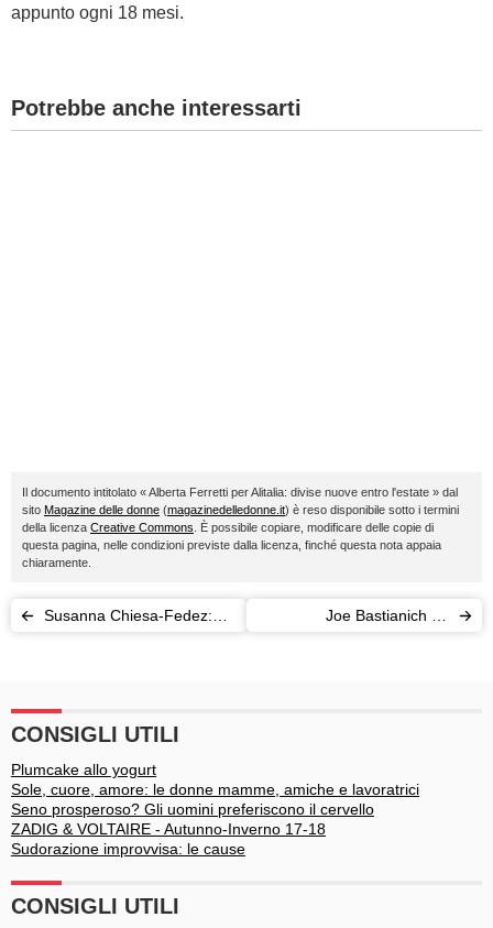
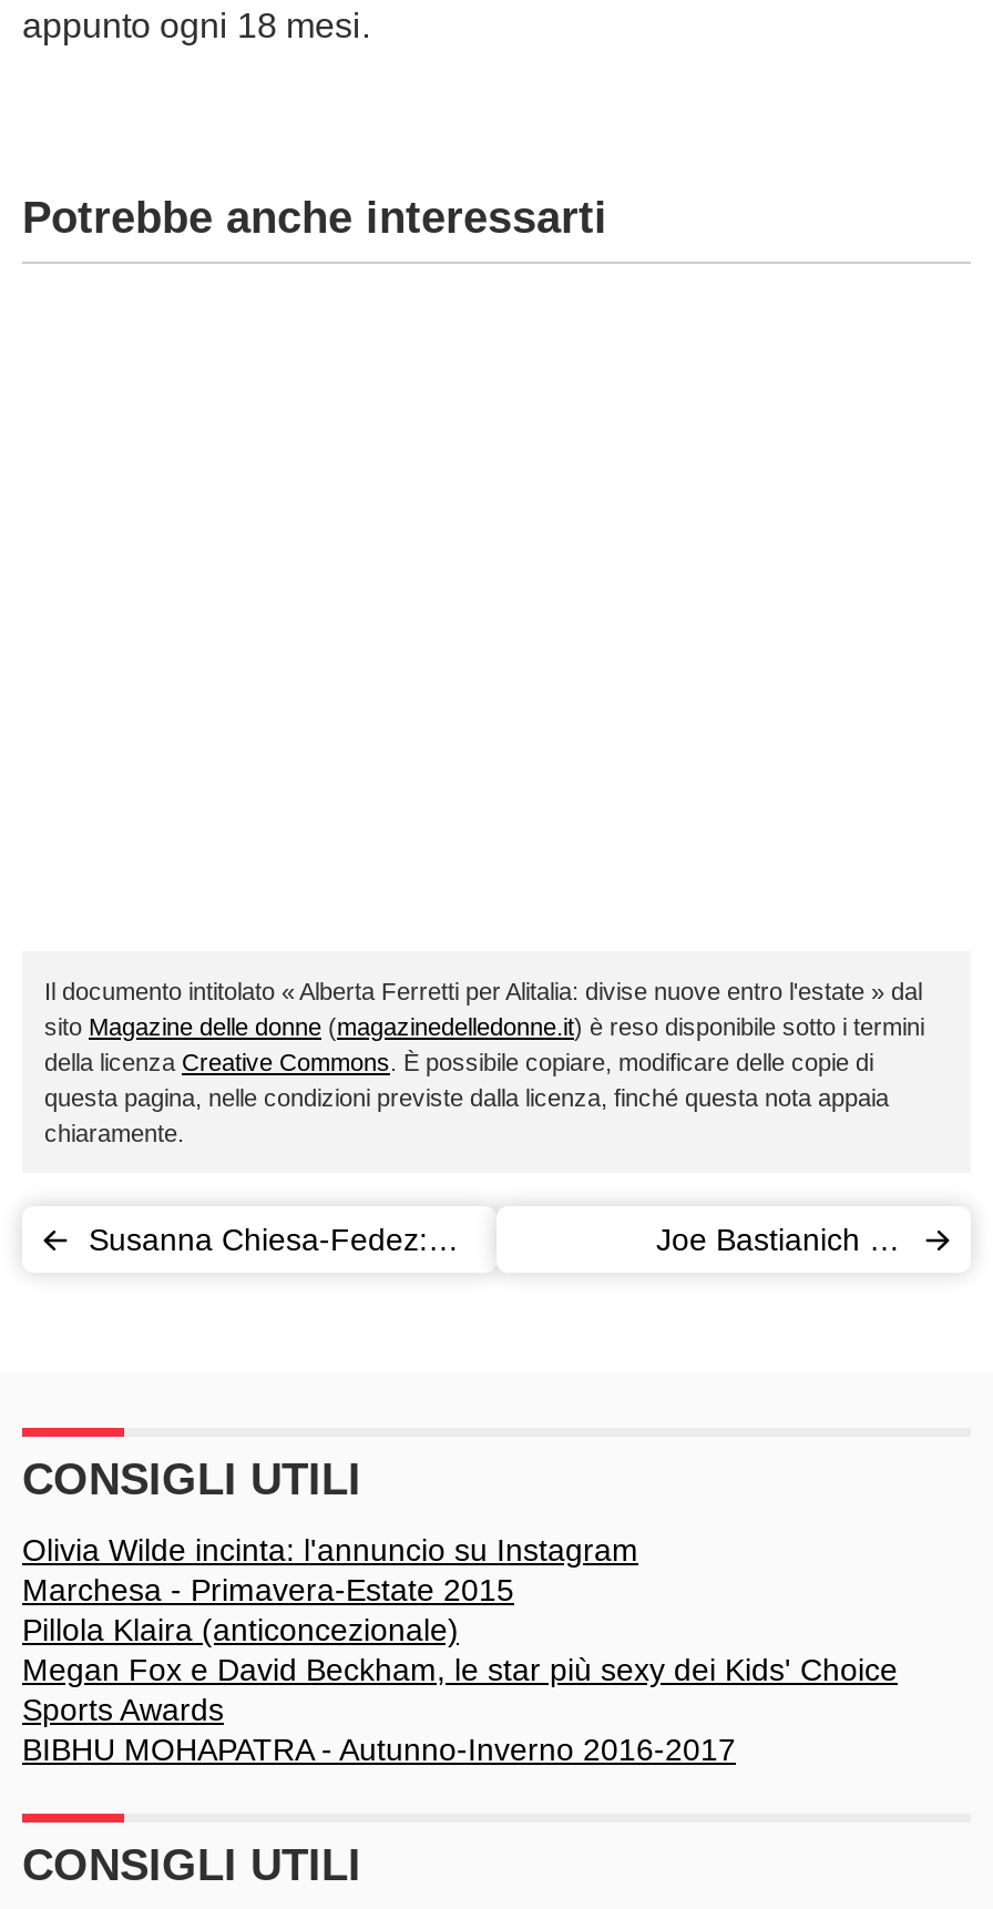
- Plumcake allo yogurt
- Sole, cuore, amore: le donne mamme, amiche e lavoratrici
- Seno prosperoso? Gli uomini preferiscono il cervello
- ZADIG & VOLTAIRE - Autunno-Inverno 17-18
- Sudorazione improvvisa: le cause
+ Olivia Wilde incinta: l'annuncio su Instagram
+ Marchesa - Primavera-Estate 2015
+ Pillola Klaira (anticoncezionale)
+ Megan Fox e David Beckham, le star più sexy dei Kids' Choice
+ Sports Awards
+ BIBHU MOHAPATRA - Autunno-Inverno 2016-2017
